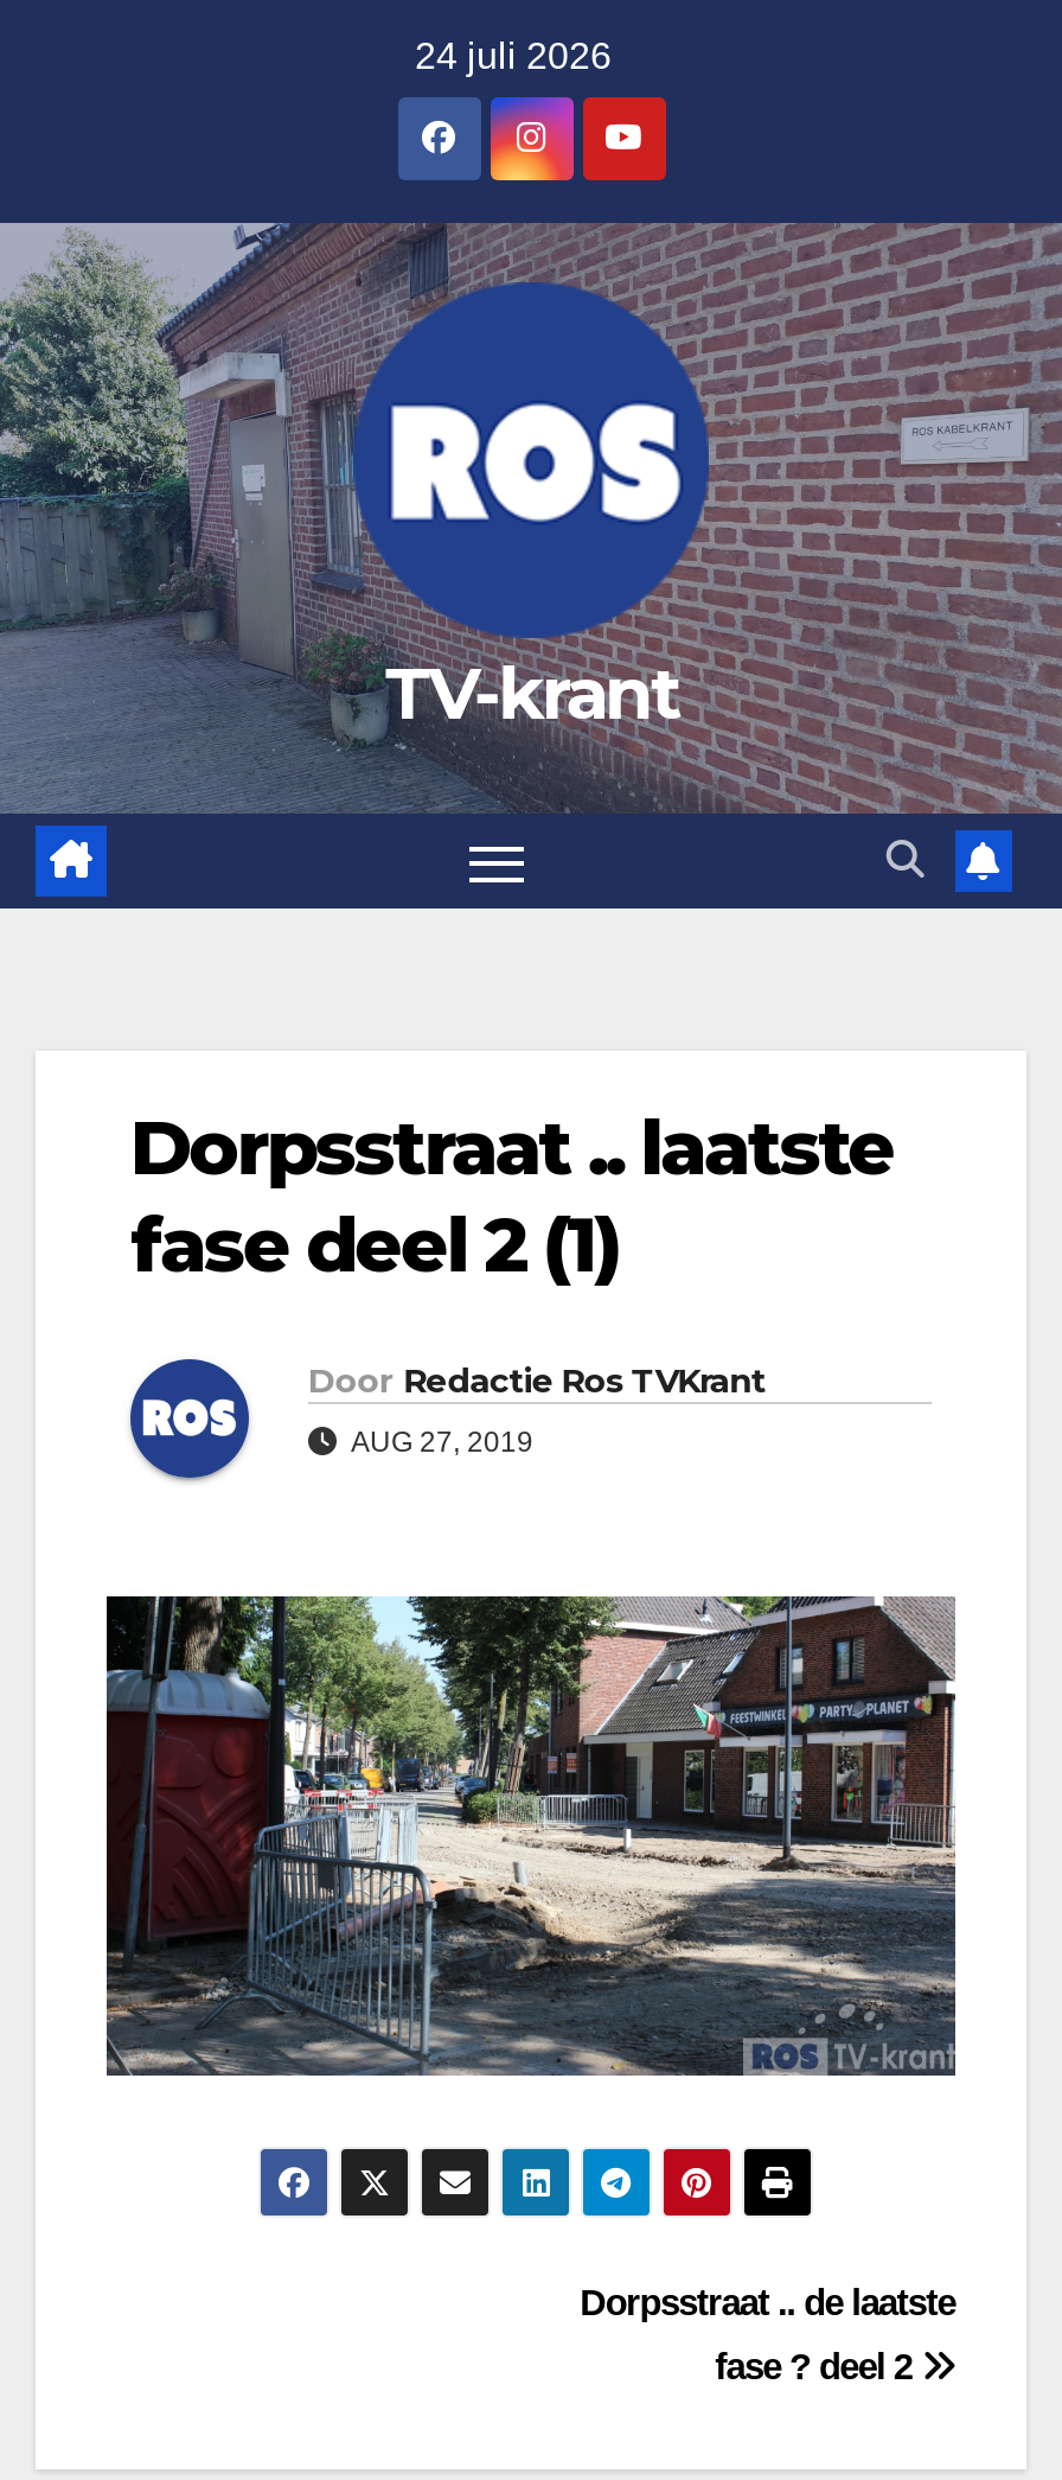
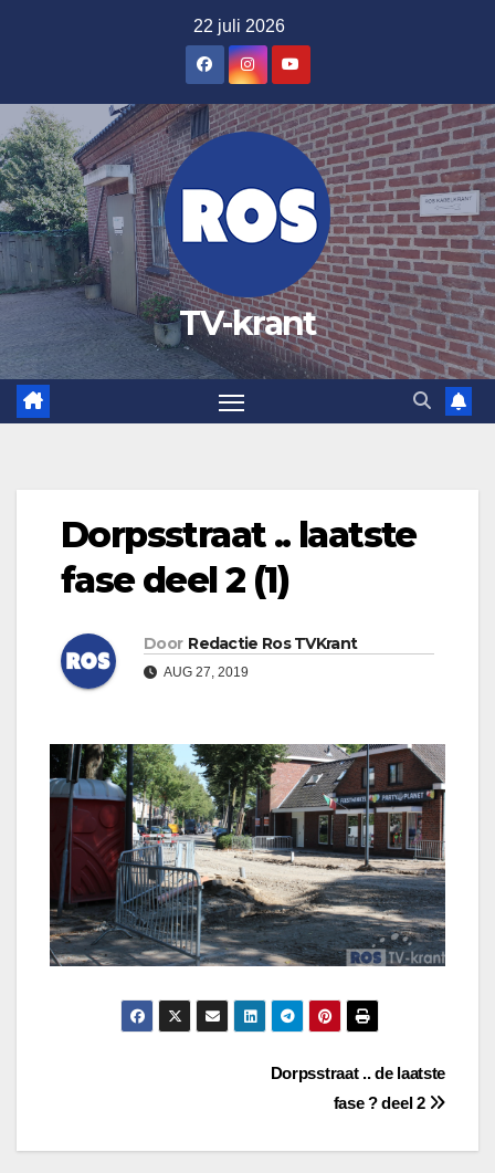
- 24 juli 2026
+ 22 juli 2026
